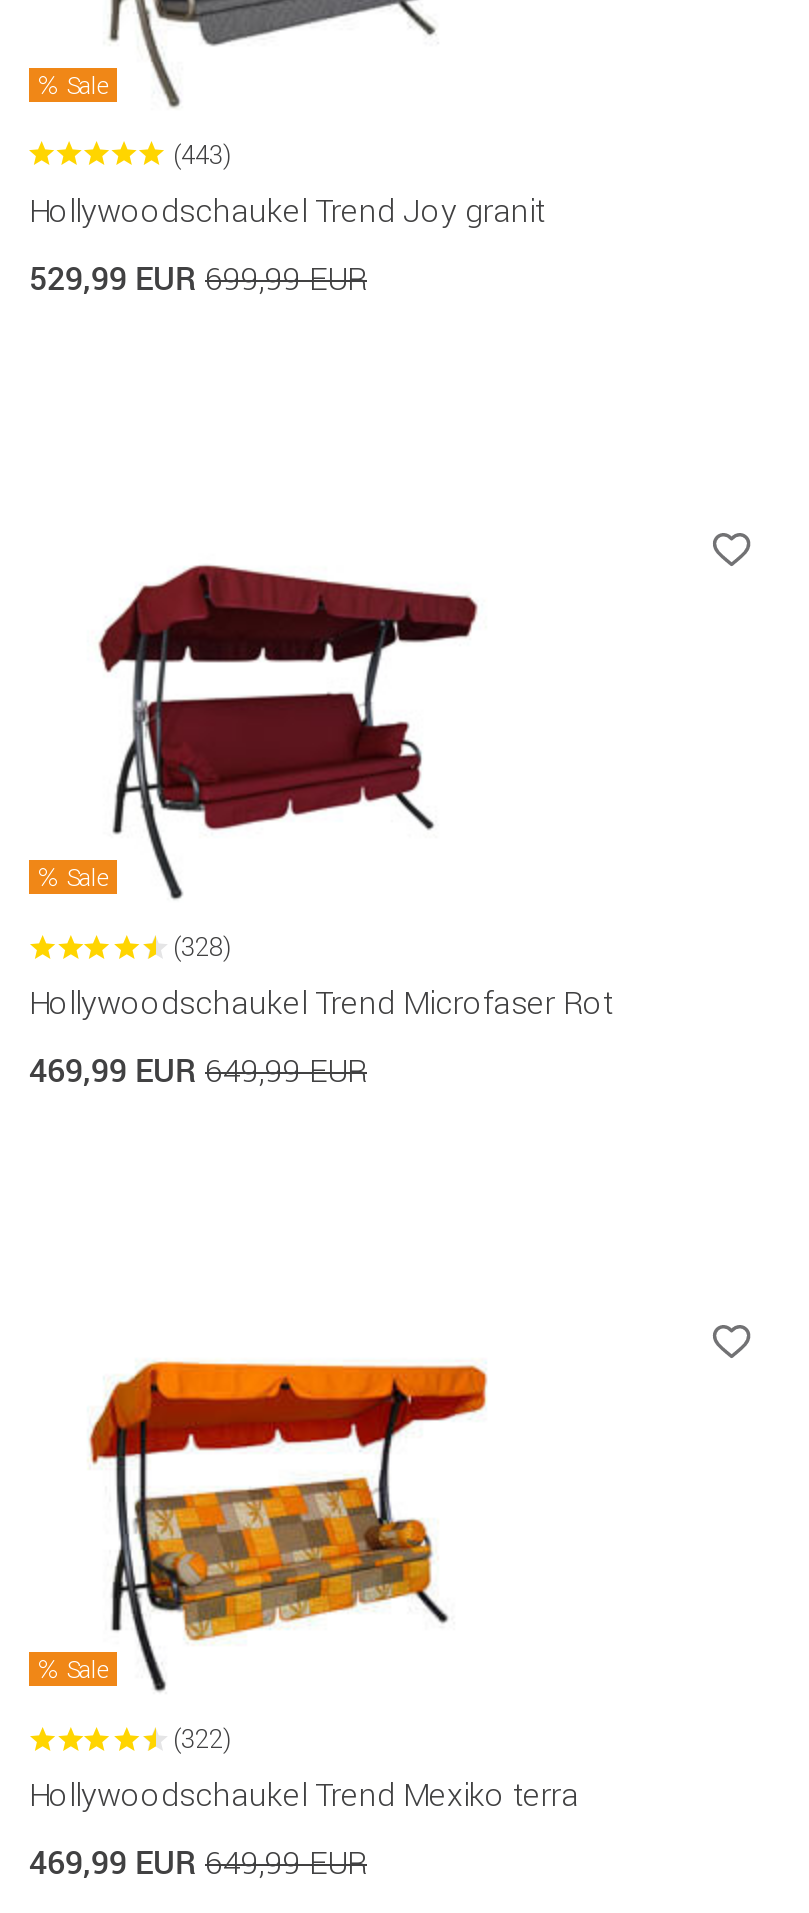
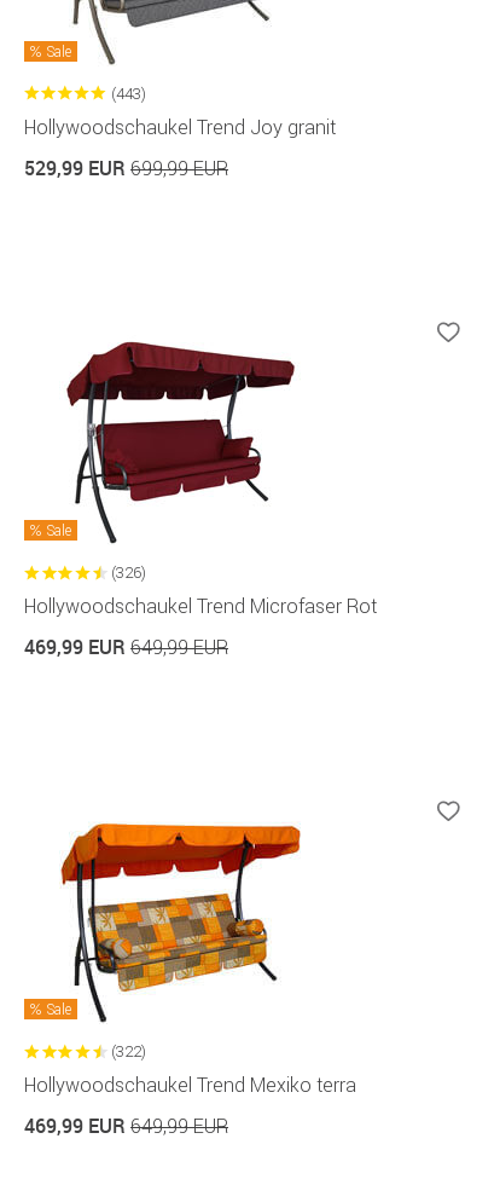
- (328)
+ (326)
